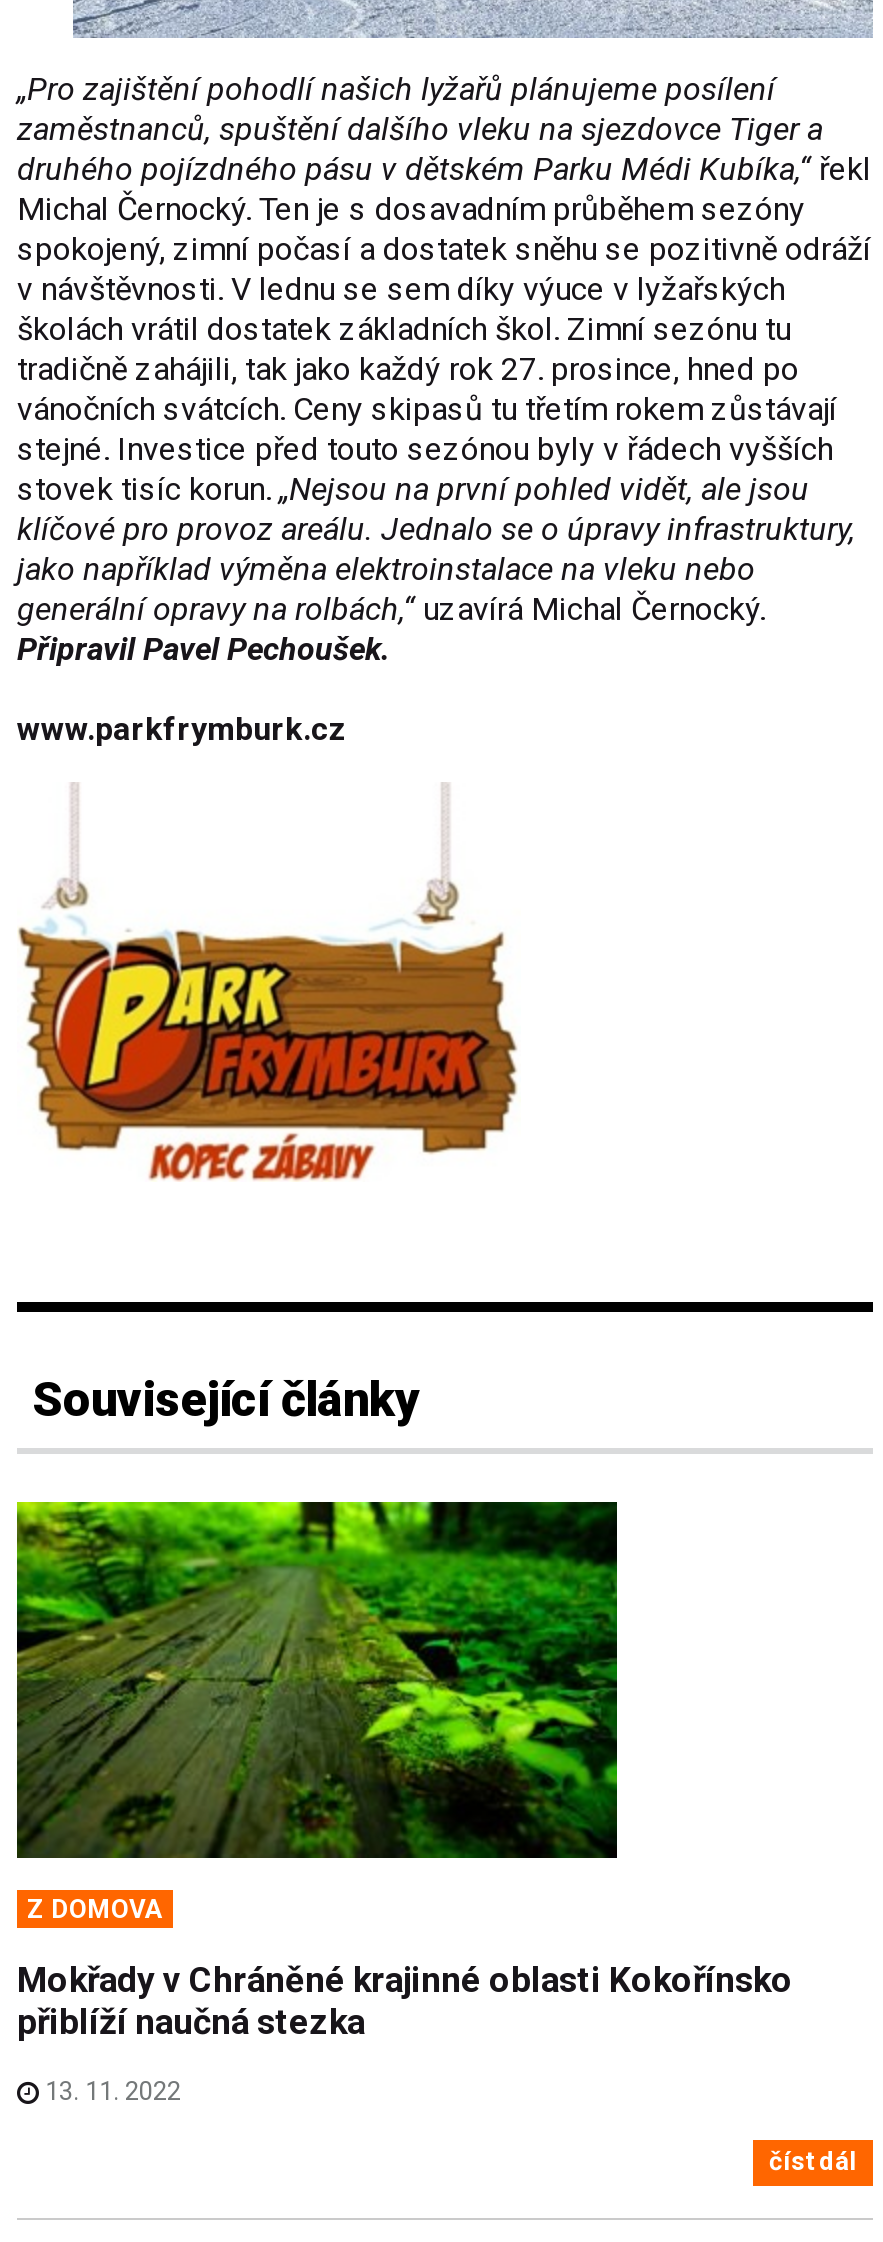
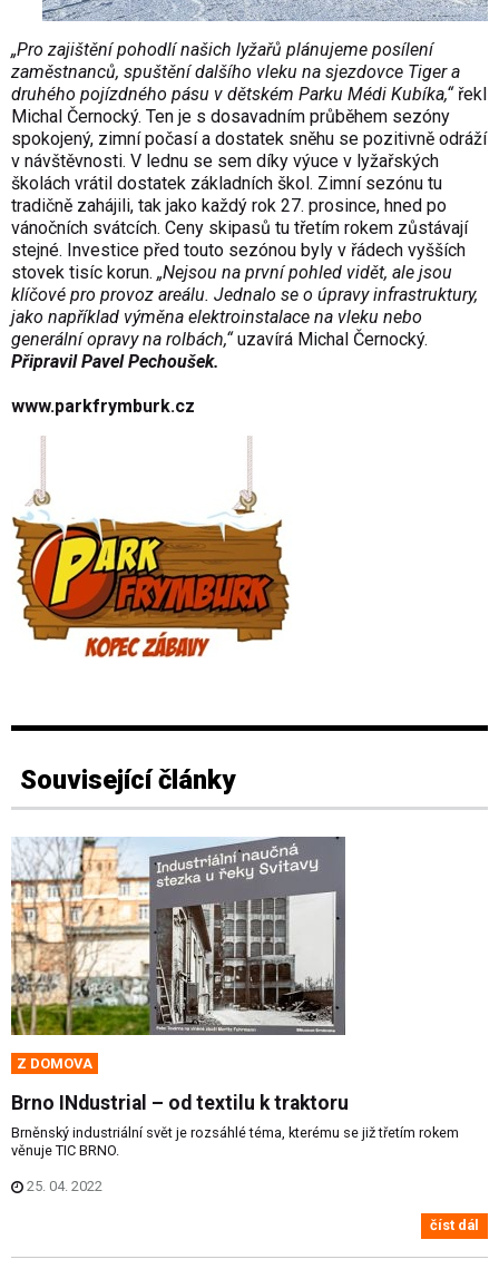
- [image]
+ [image]

- Mokřady v Chráněné krajinné oblasti Kokořínsko
- přiblíží naučná stezka
+ Brno INdustrial – od textilu k traktoru
+ Brněnský industriální svět je rozsáhlé téma, kterému se již třetím rokem
+ věnuje TIC BRNO.

- 13. 11. 2022
+ 25. 04. 2022
